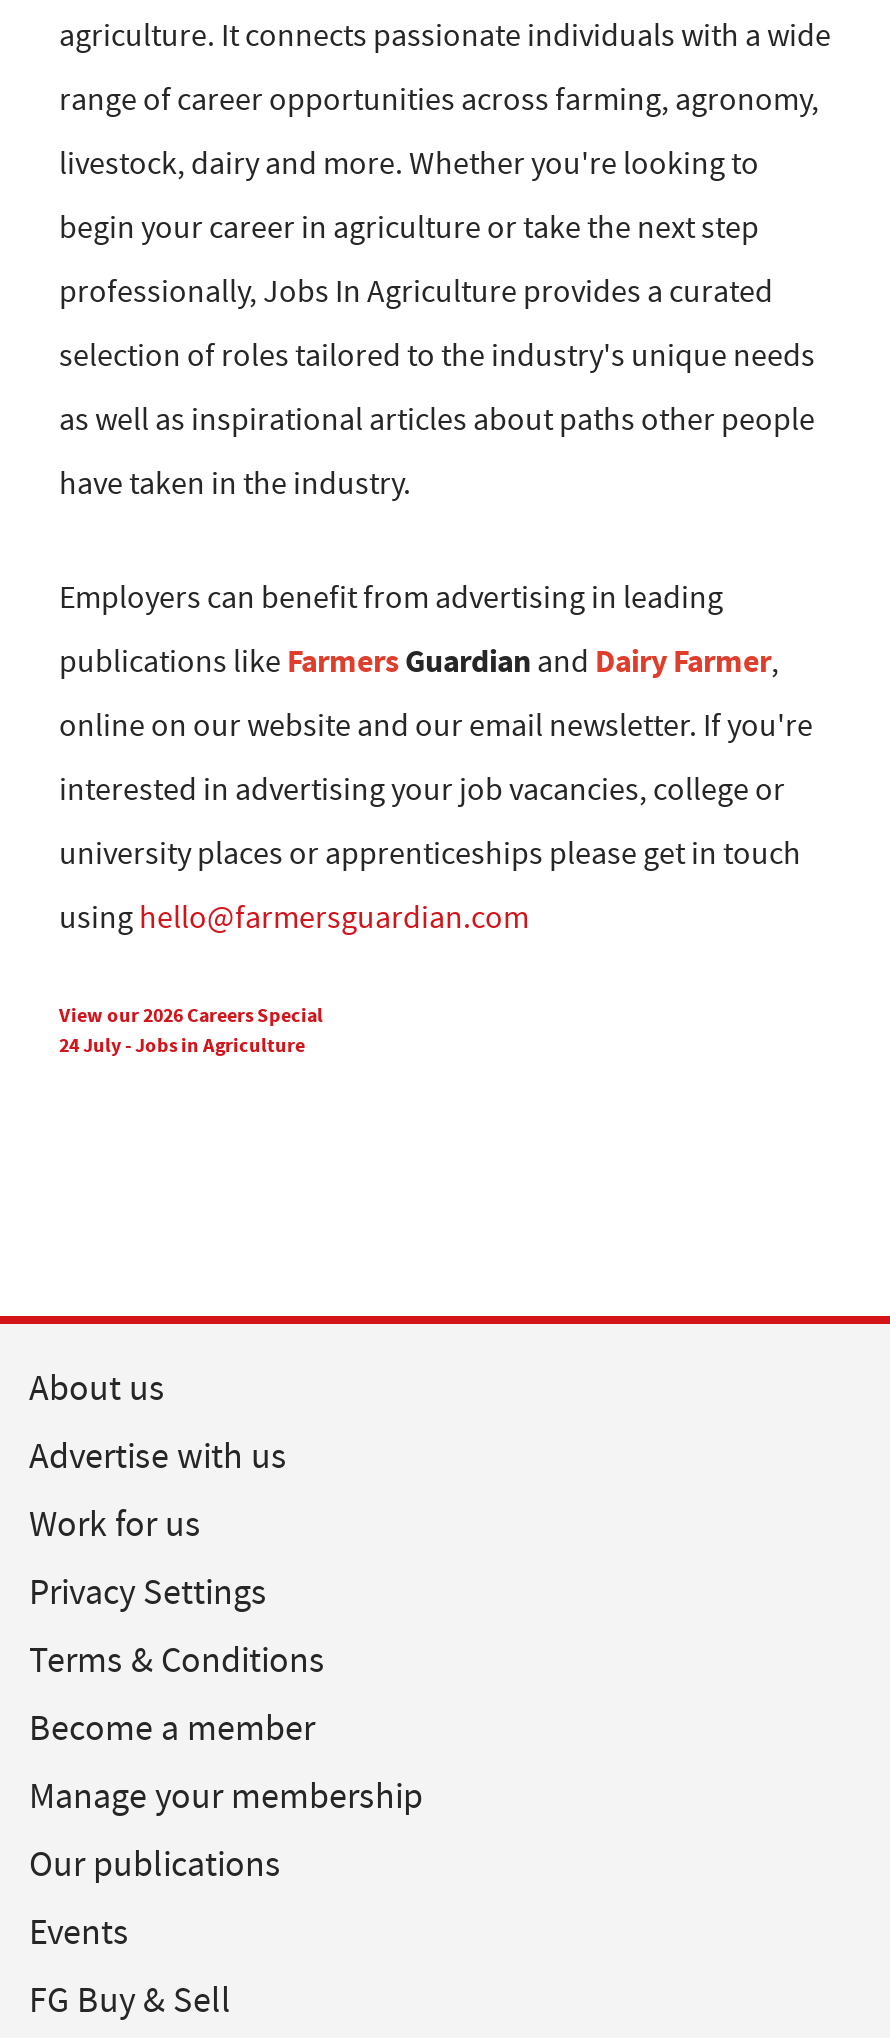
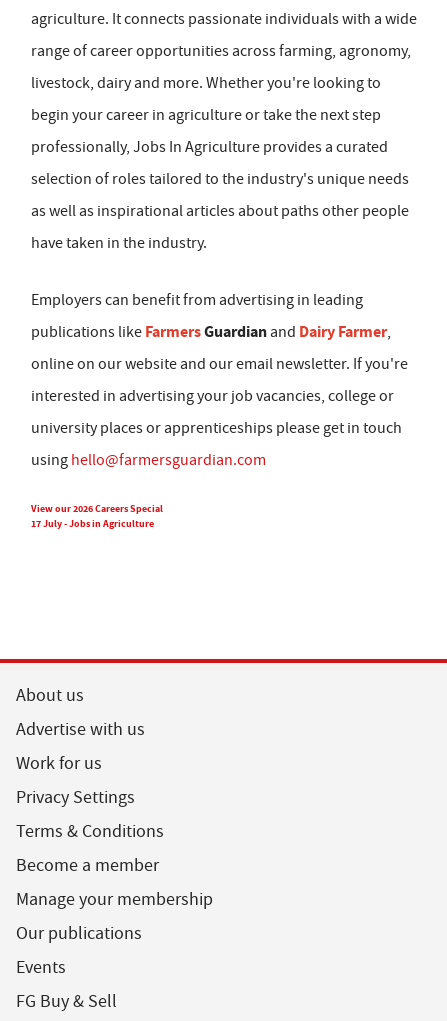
- 24 July - Jobs in Agriculture
+ 17 July - Jobs in Agriculture
